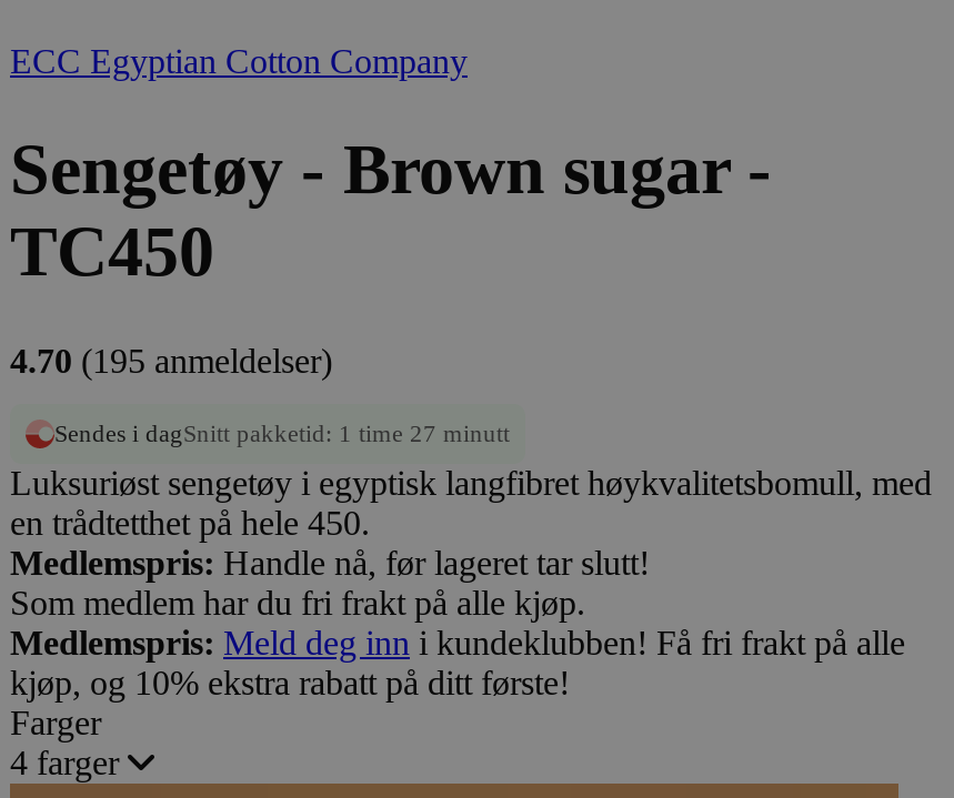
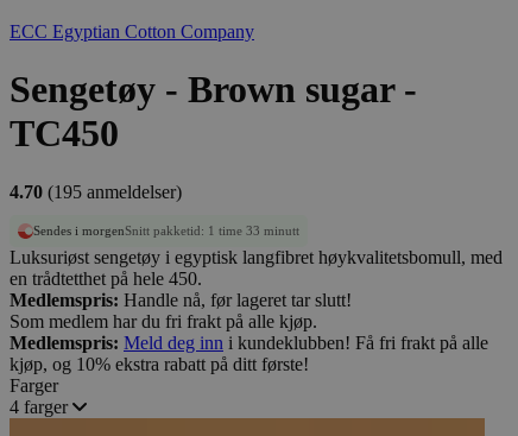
- Sendes i dagSnitt pakketid: 1 time 27 minutt
+ Sendes i morgenSnitt pakketid: 1 time 33 minutt
